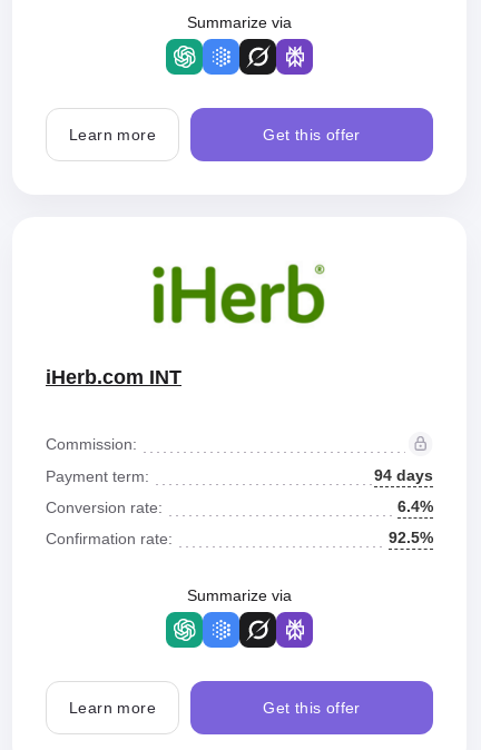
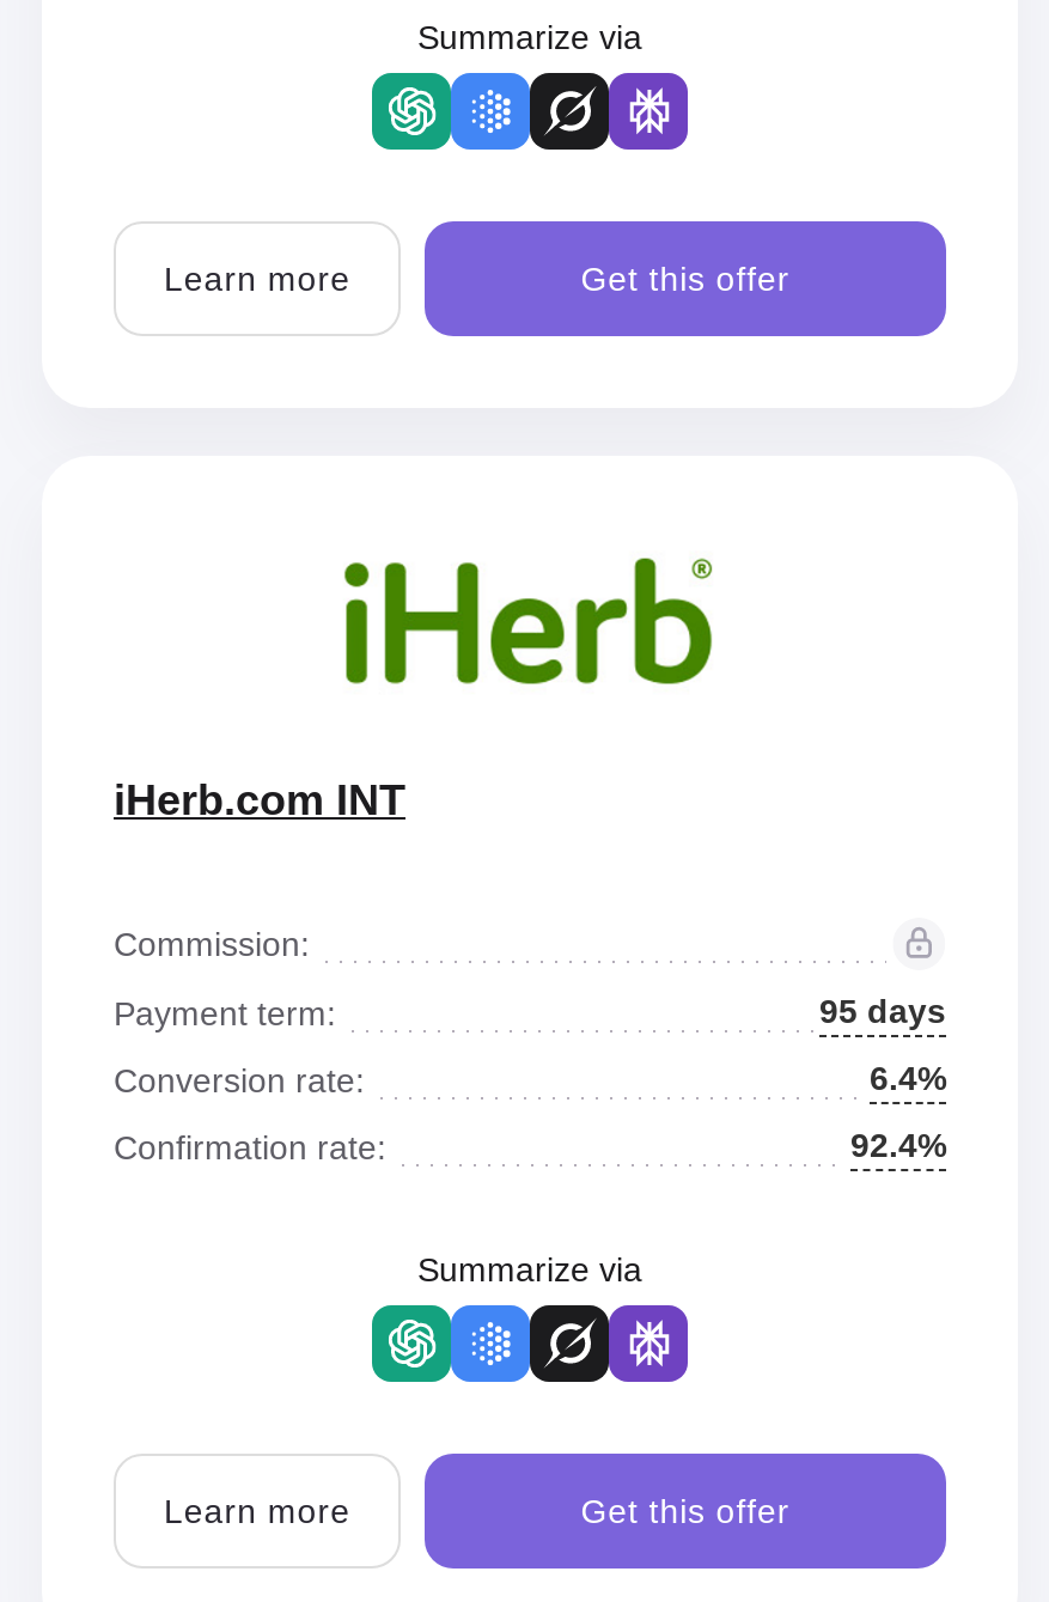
- 94 days
+ 95 days

- 92.5%
+ 92.4%
